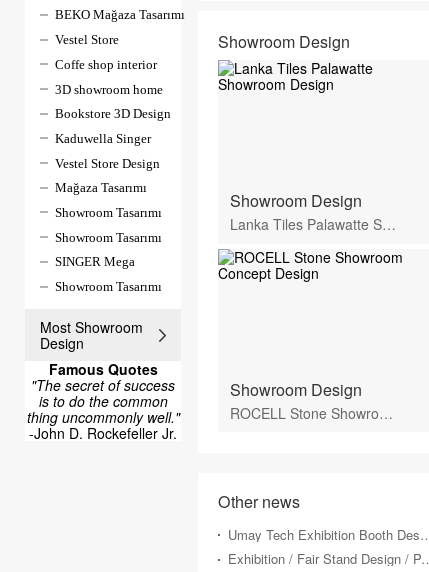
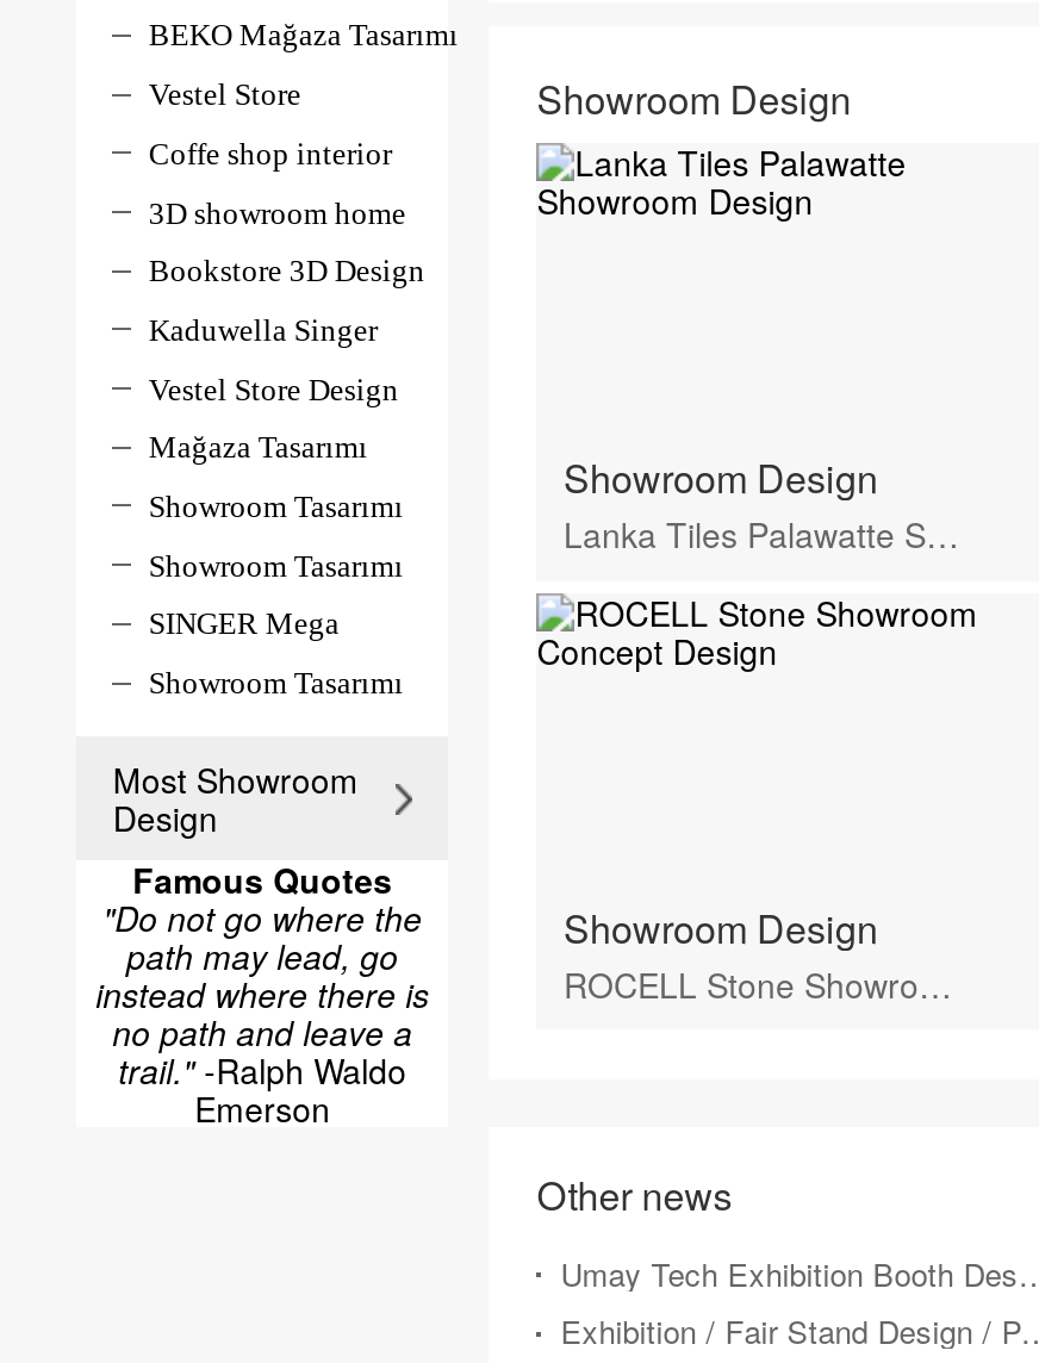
- "The secret of success
- is to do the common
- thing uncommonly well."
- -John D. Rockefeller Jr.
+ "Do not go where the
+ path may lead, go
+ instead where there is
+ no path and leave a
+ trail."-Ralph Waldo
+ Emerson
